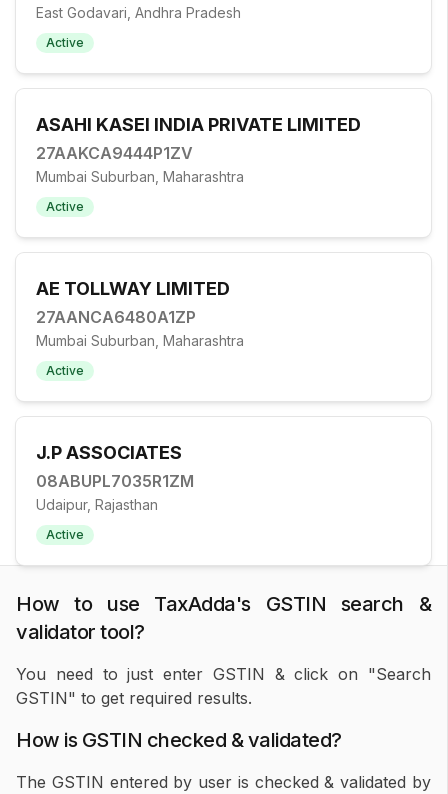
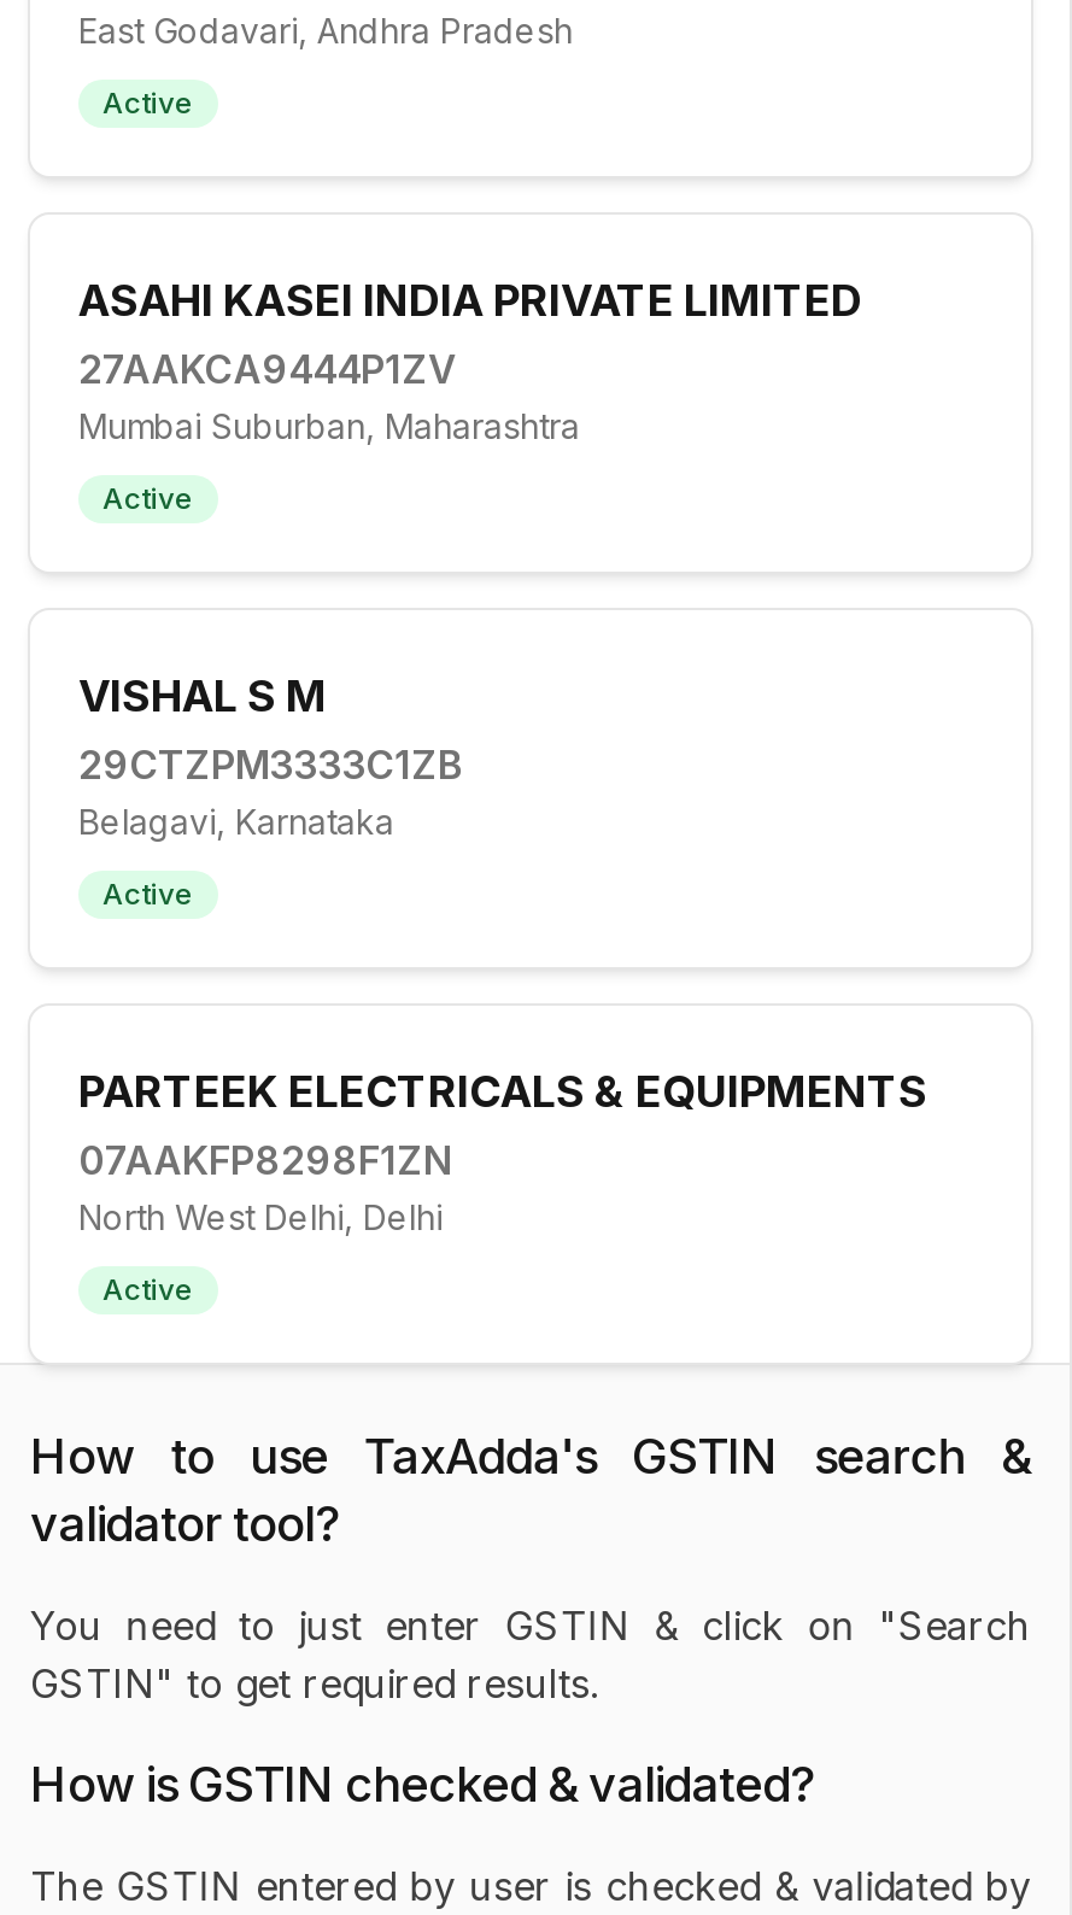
- AE TOLLWAY LIMITED
- 27AANCA6480A1ZP
- Mumbai Suburban, Maharashtra
+ VISHAL S M
+ 29CTZPM3333C1ZB
+ Belagavi, Karnataka

- J.P ASSOCIATES
- 08ABUPL7035R1ZM
- Udaipur, Rajasthan
+ PARTEEK ELECTRICALS & EQUIPMENTS
+ 07AAKFP8298F1ZN
+ North West Delhi, Delhi
